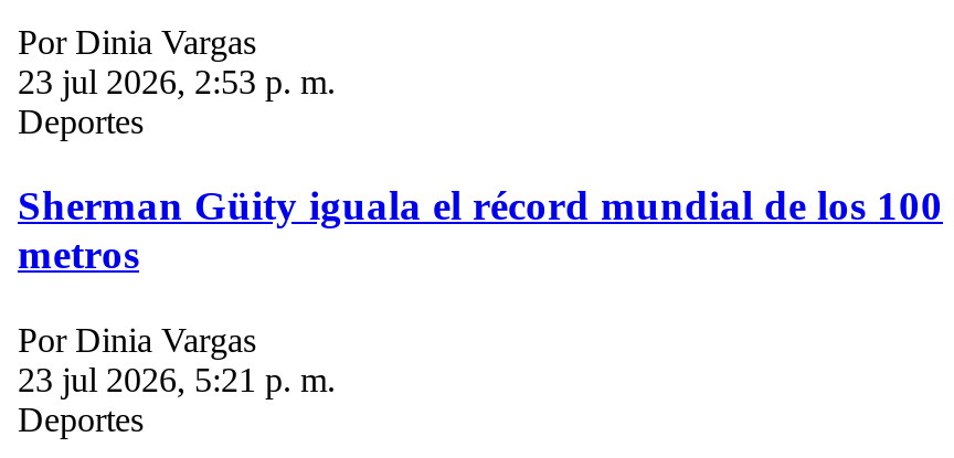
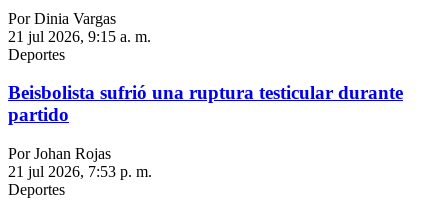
- 23 jul 2026, 2:53 p. m.
+ 21 jul 2026, 9:15 a. m.

- Sherman Güity iguala el récord mundial de los 100
- metros
+ Beisbolista sufrió una ruptura testicular durante
+ partido

- Por Dinia Vargas
- 23 jul 2026, 5:21 p. m.
+ Por Johan Rojas
+ 21 jul 2026, 7:53 p. m.
